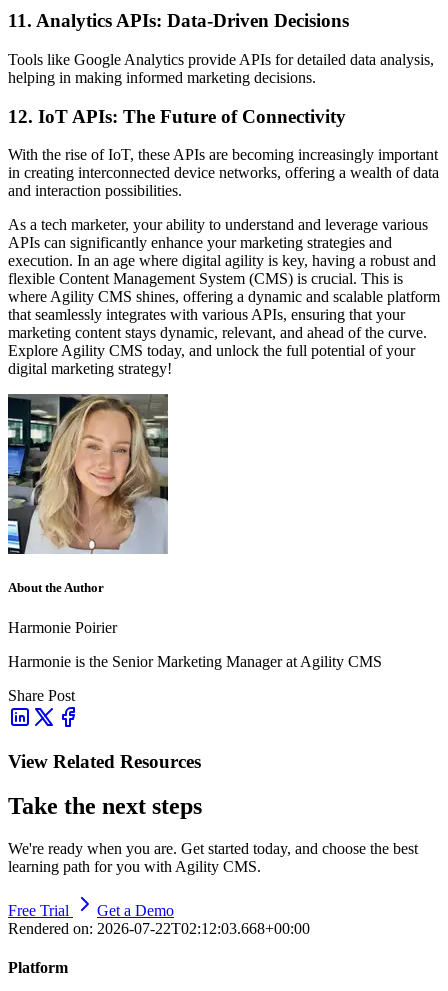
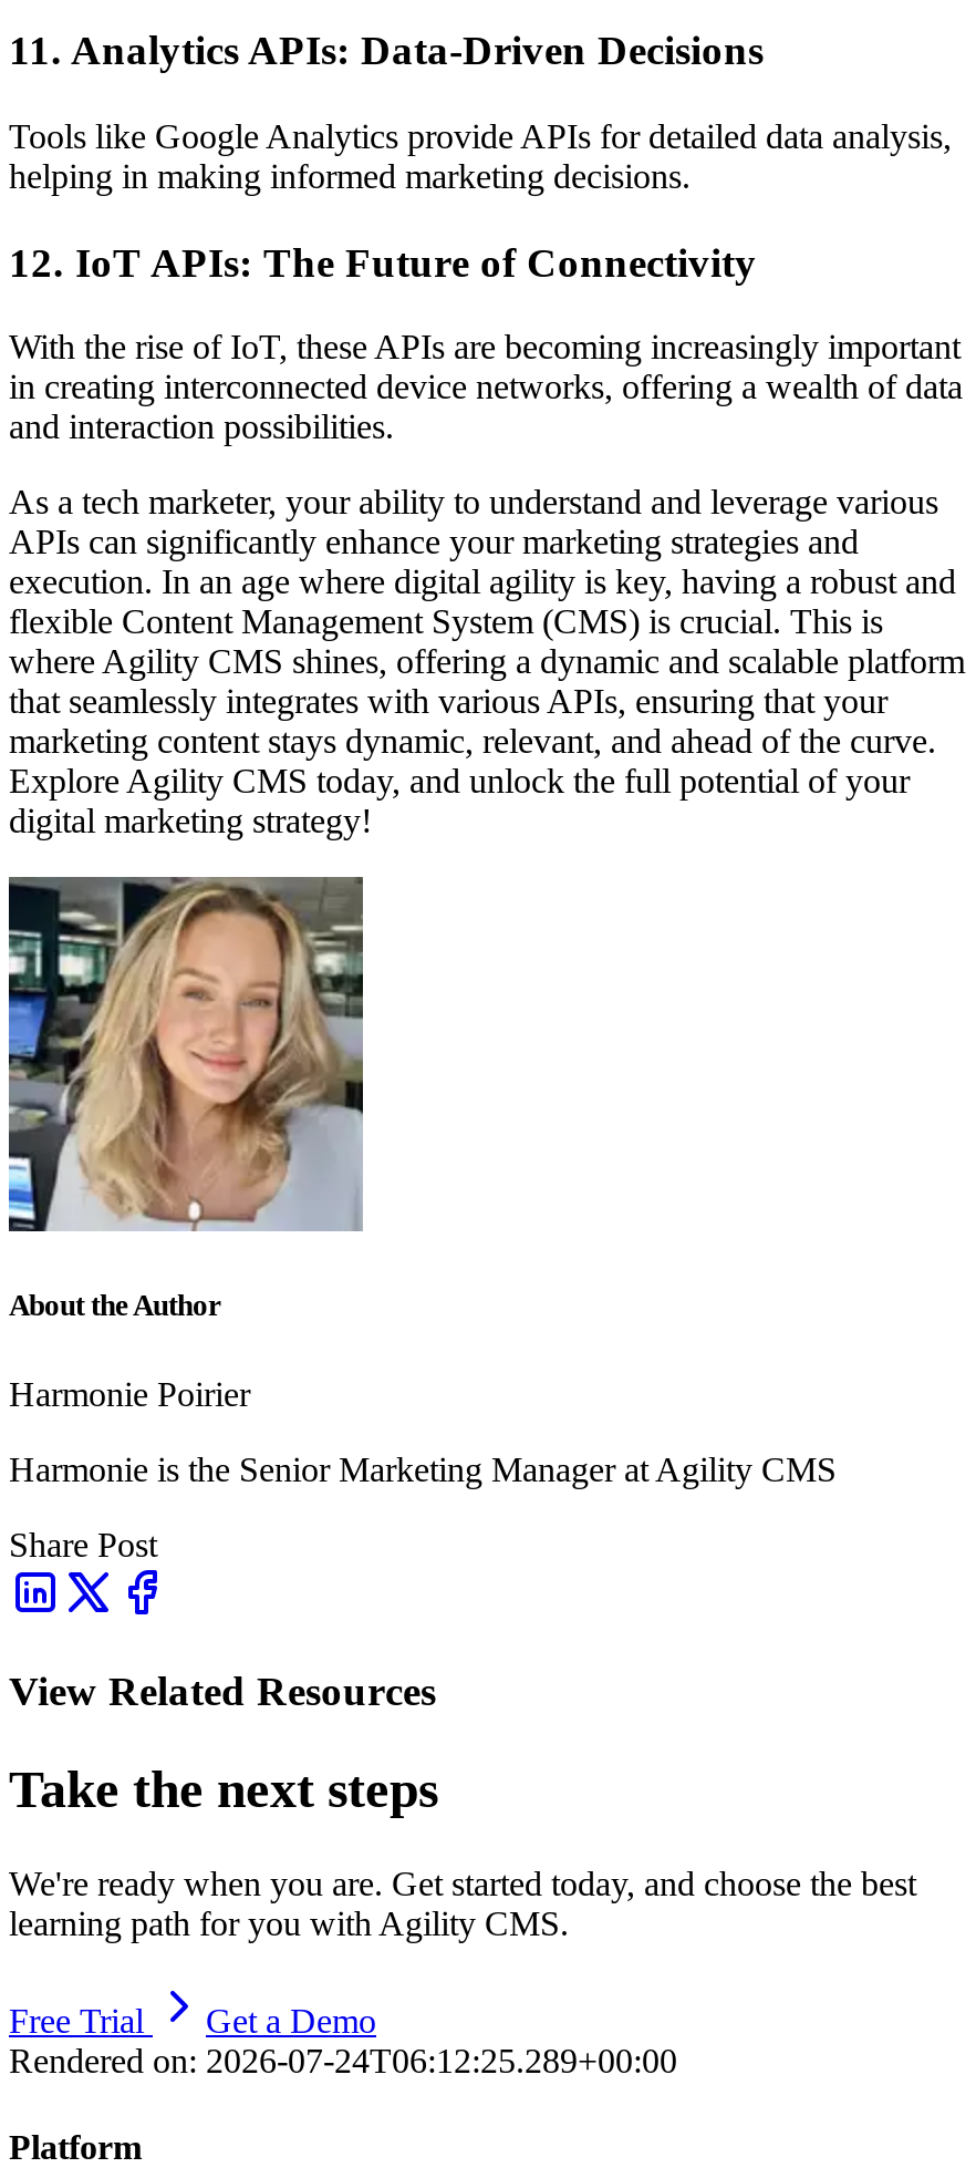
- Rendered on: 2026-07-22T02:12:03.668+00:00
+ Rendered on: 2026-07-24T06:12:25.289+00:00
